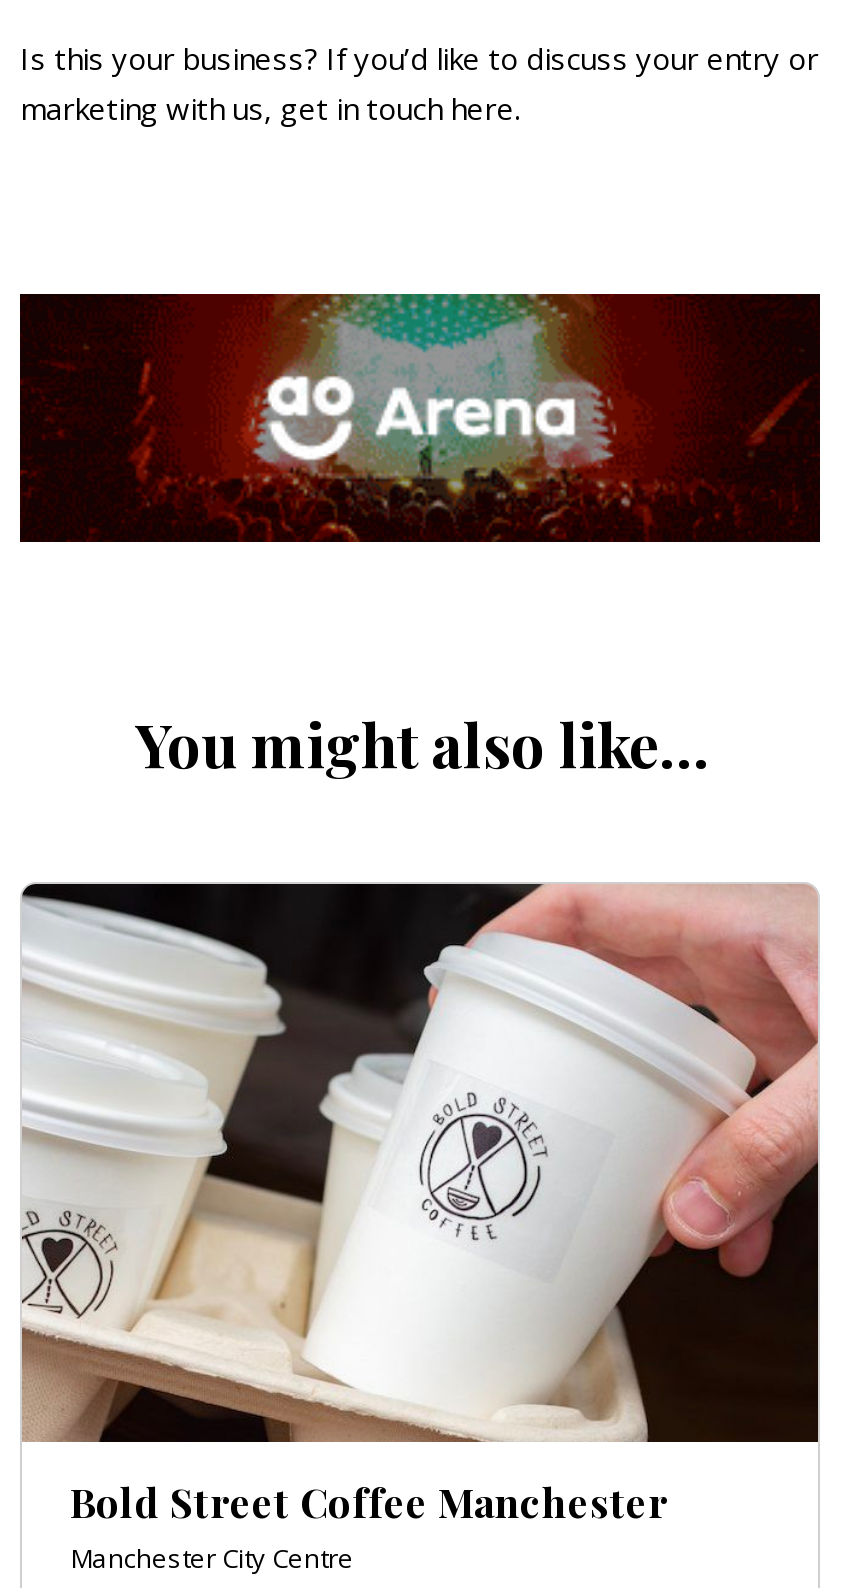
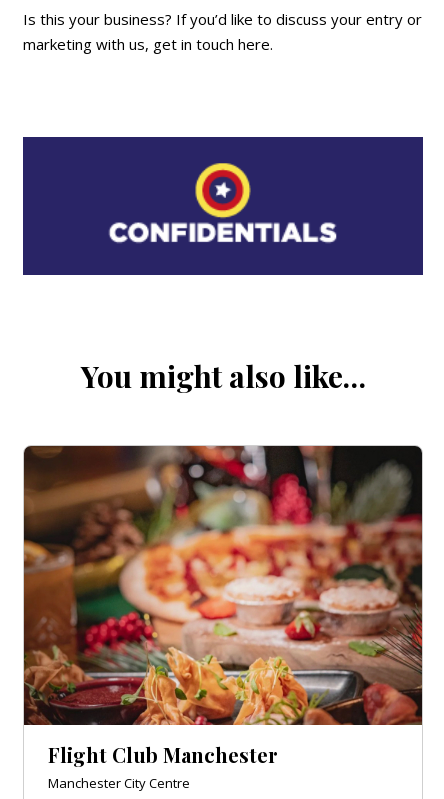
- [image]
+ [image]

- [image]
- Bold Street Coffee Manchester
+ [image]
+ Flight Club Manchester
